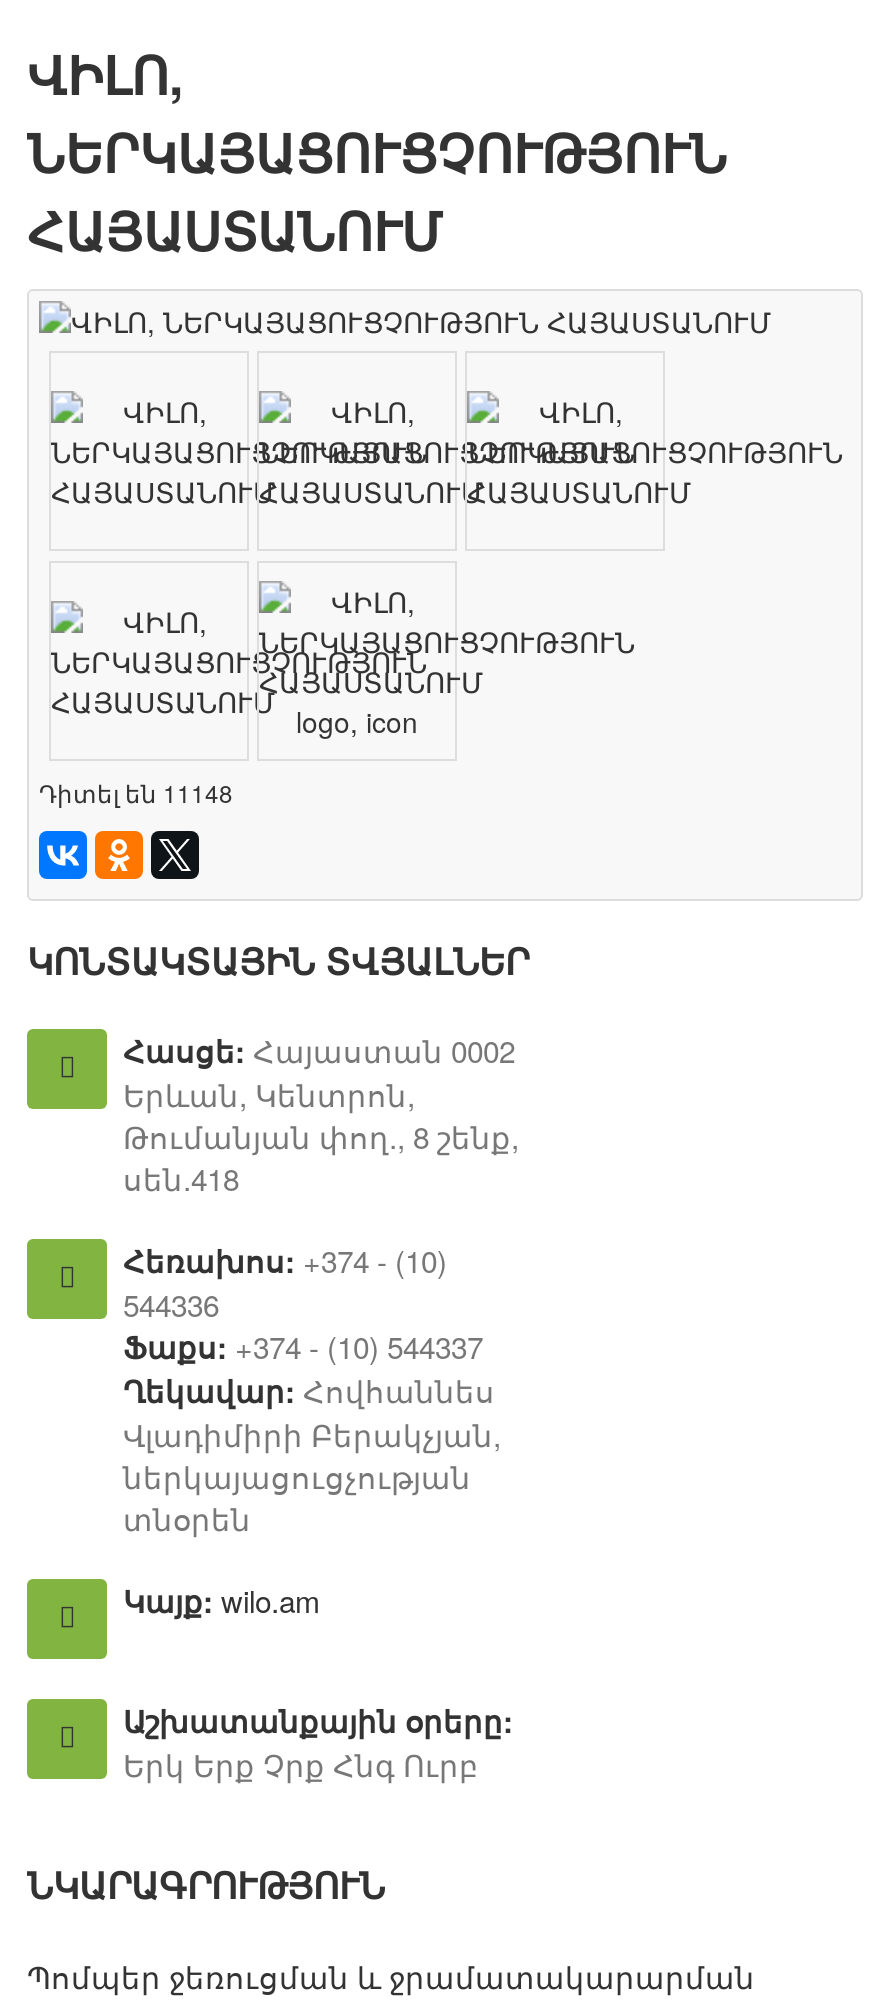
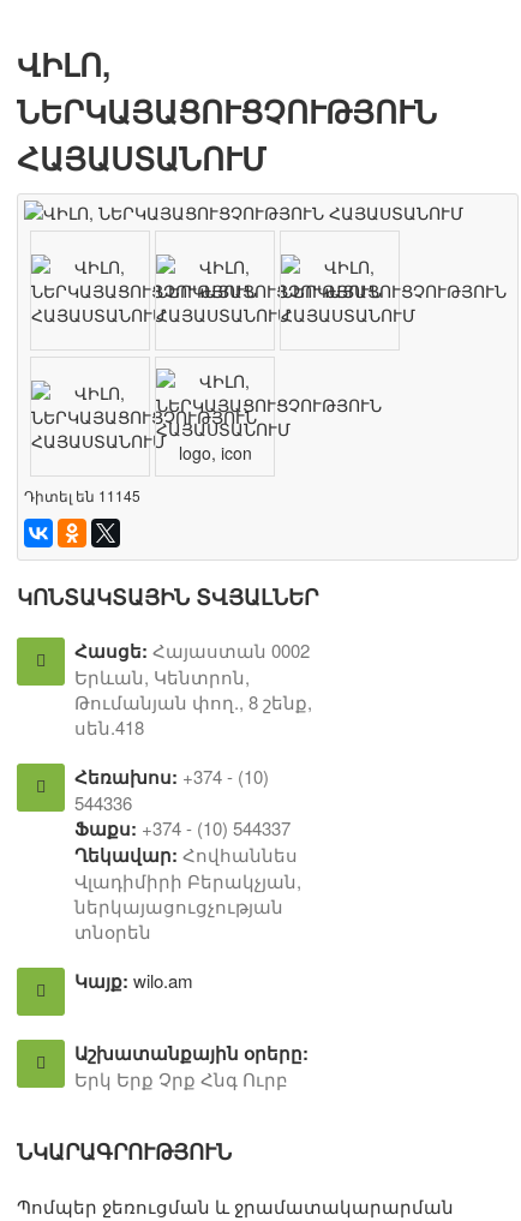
- Դիտել են 11148
+ Դիտել են 11145
